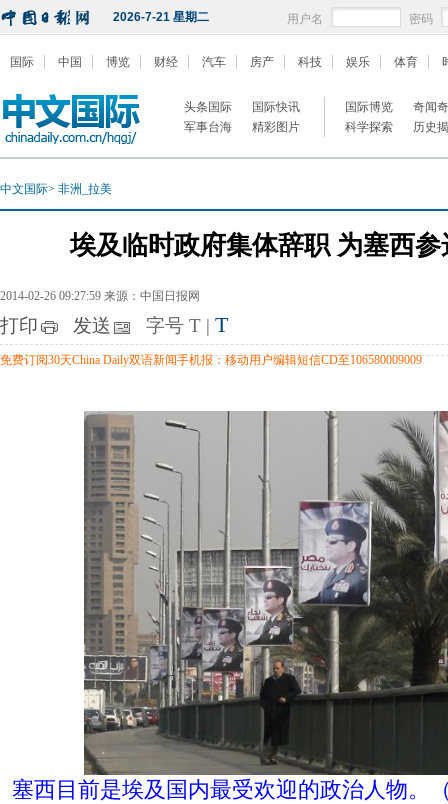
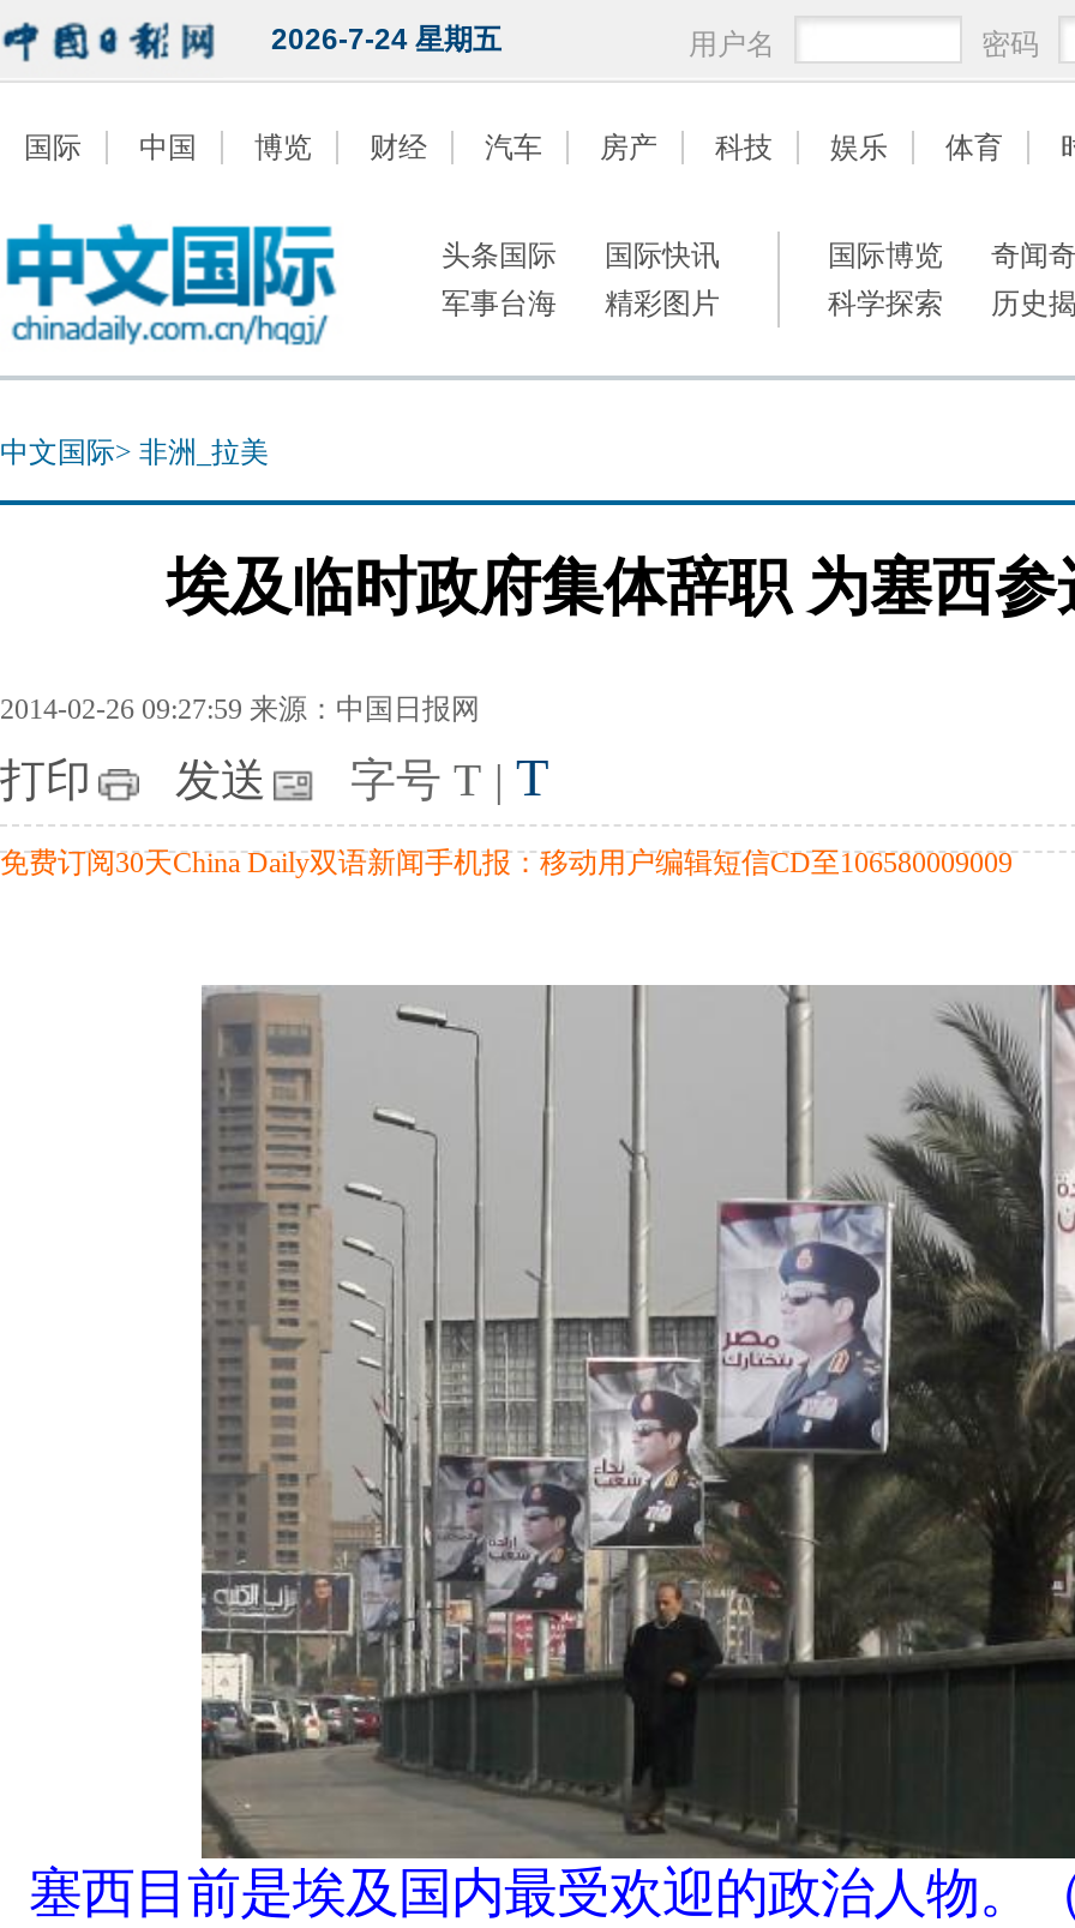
- 2026-7-21 星期二
+ 2026-7-24 星期五
